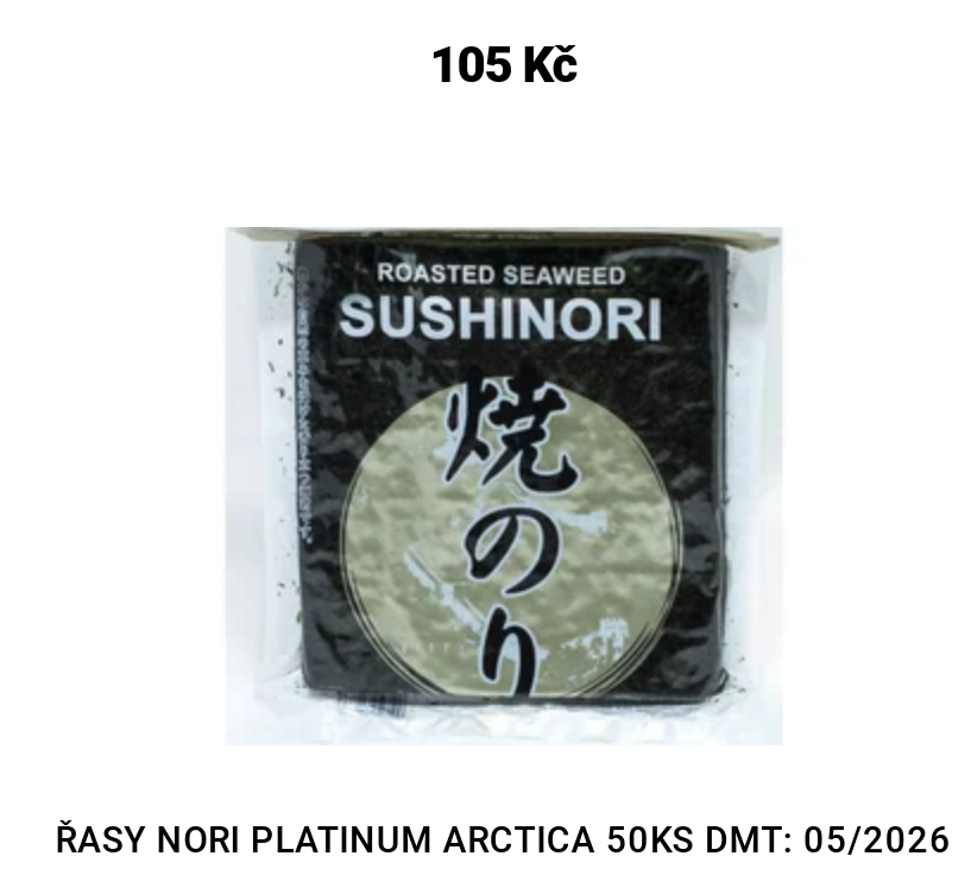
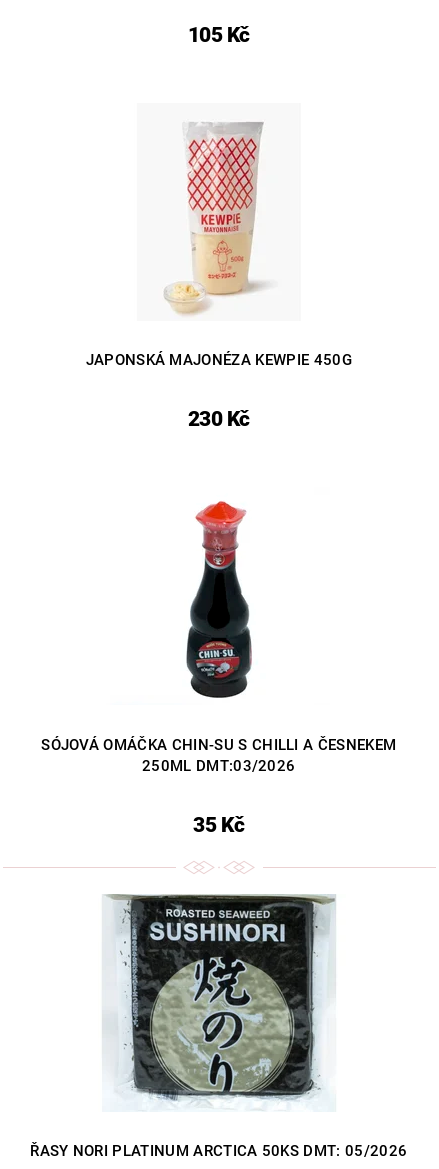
+ [image]
+ SÓJOVÁ OMÁČKA CHIN-SU S CHILLI A ČESNEKEM
+ 250ML DMT:03/2026
+ 35 Kč

+ [image]
+ JAPONSKÁ MAJONÉZA KEWPIE 450G
+ 230 Kč
